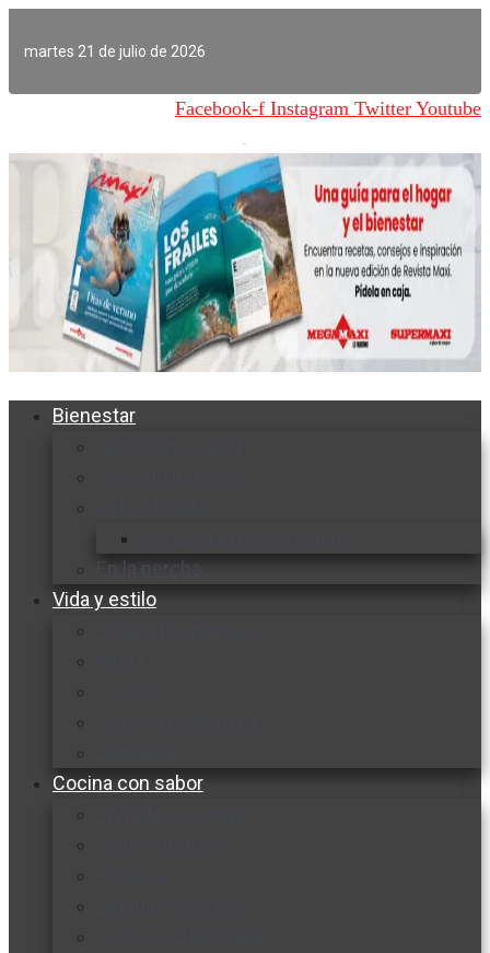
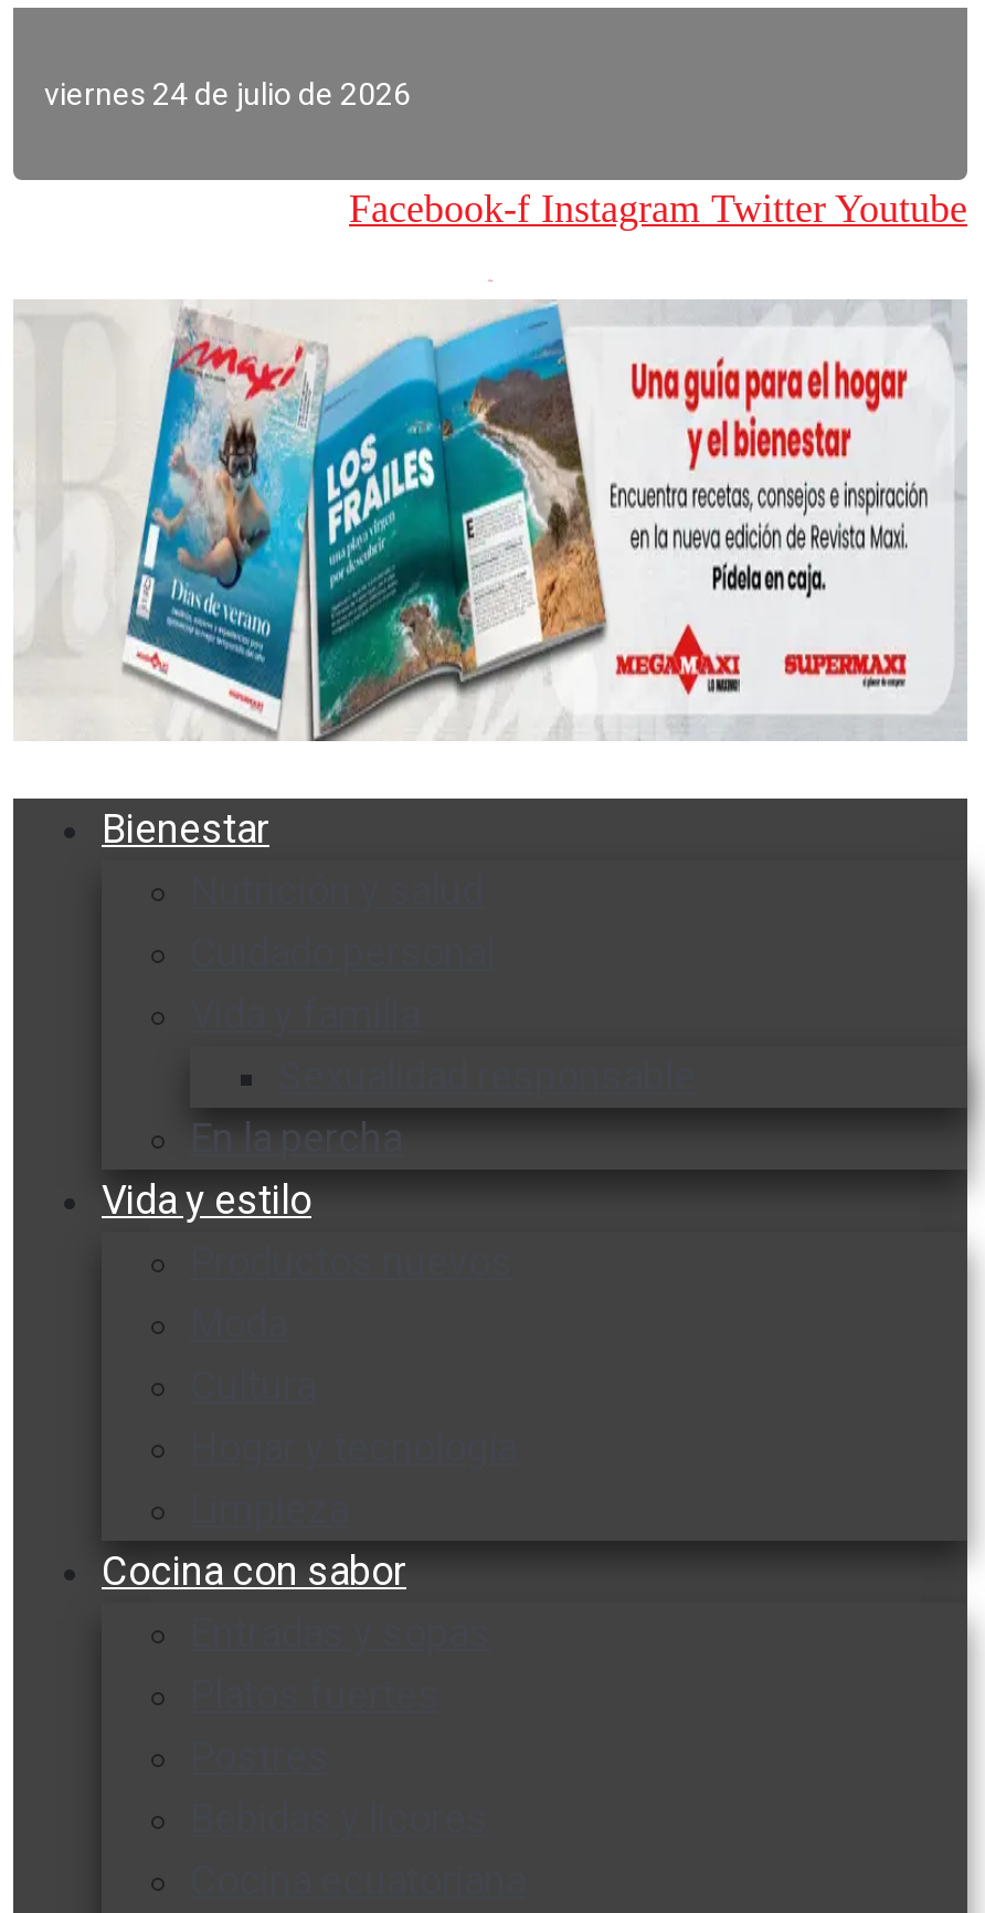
- martes 21 de julio de 2026
+ viernes 24 de julio de 2026
